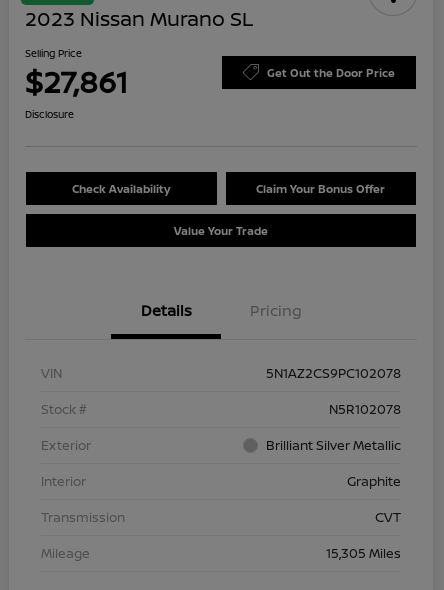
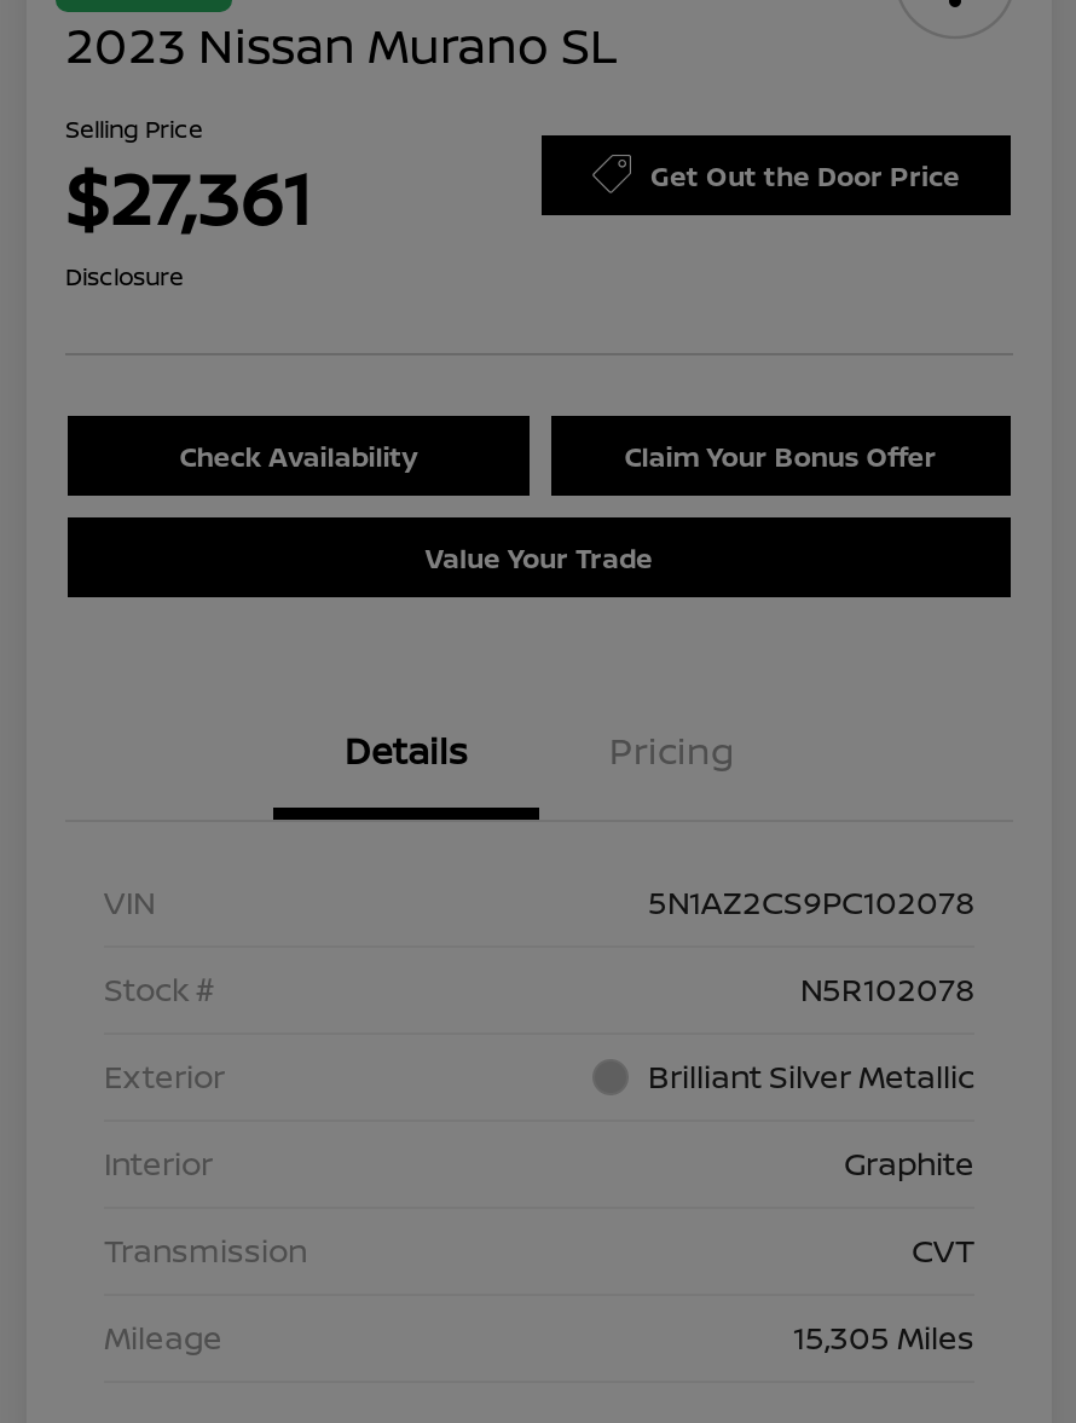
- $27,861
+ $27,361
